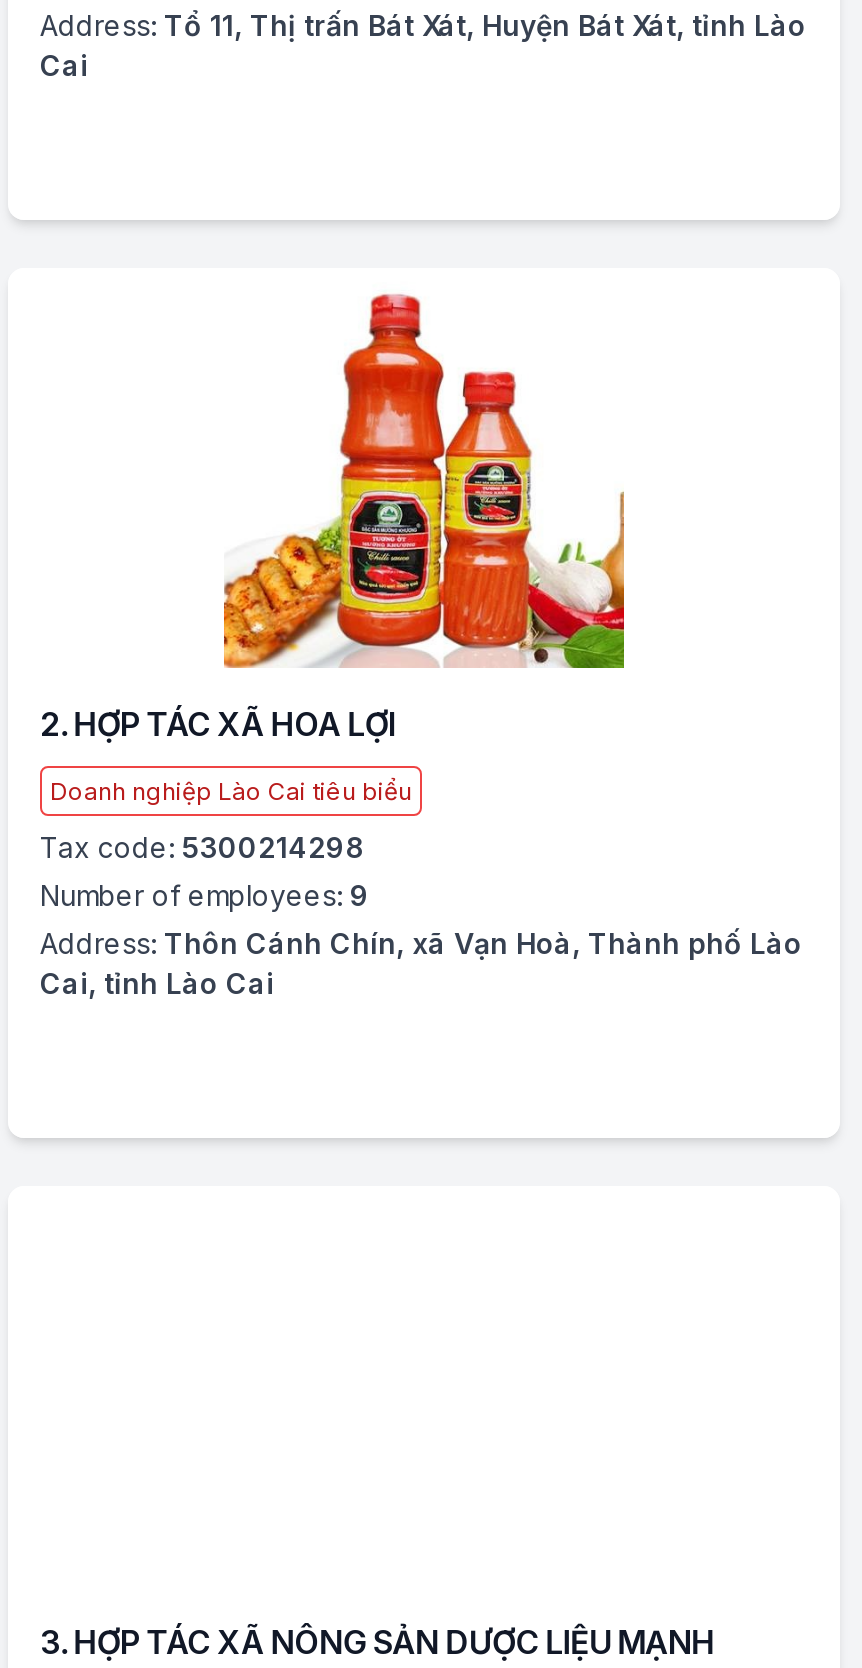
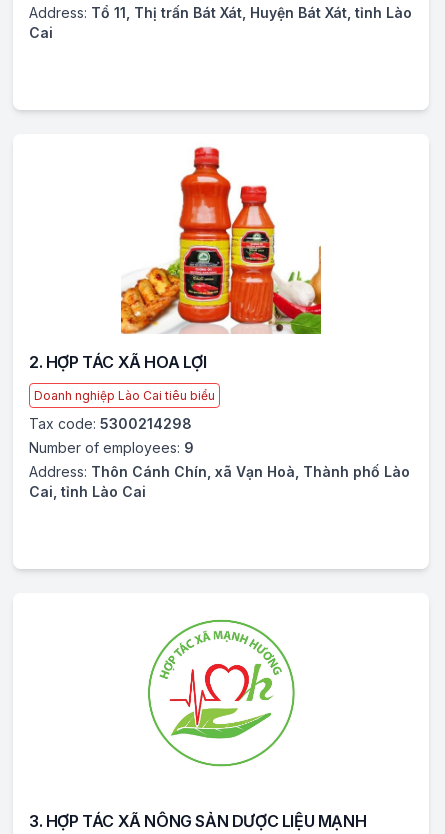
+ [image]
